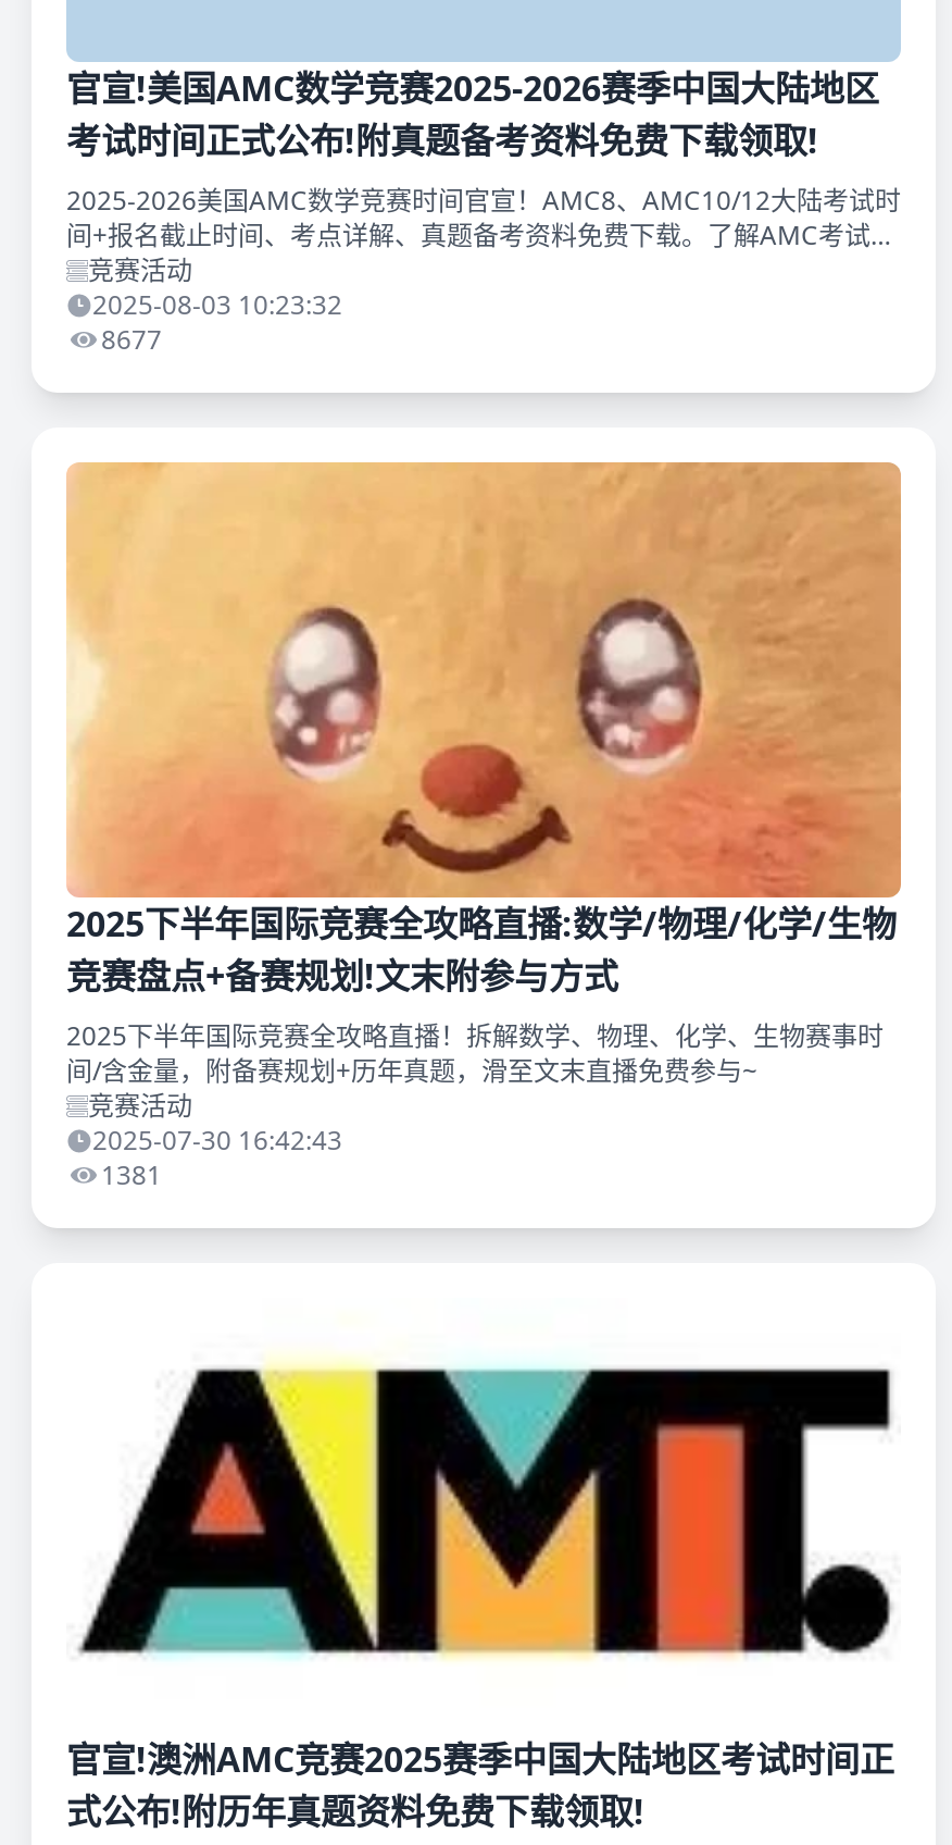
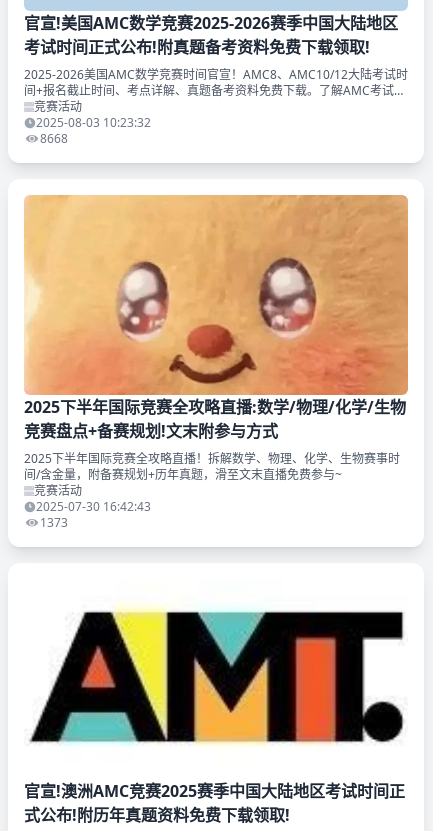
- 8677
+ 8668

- 1381
+ 1373
